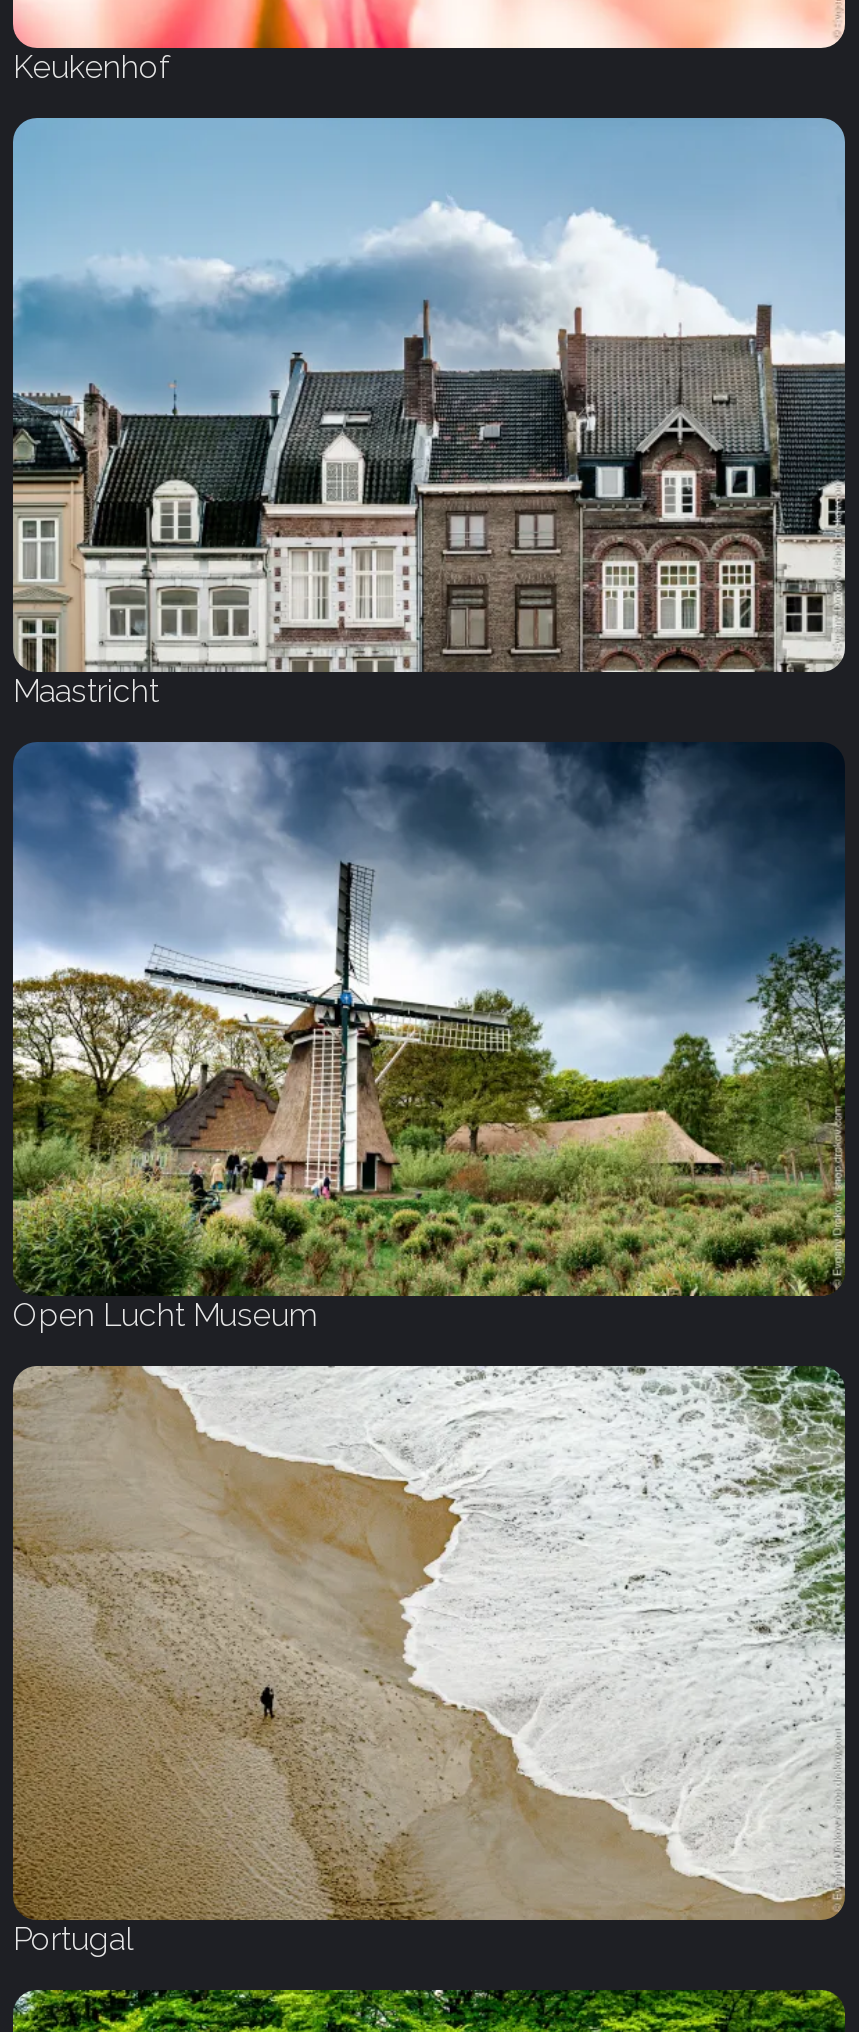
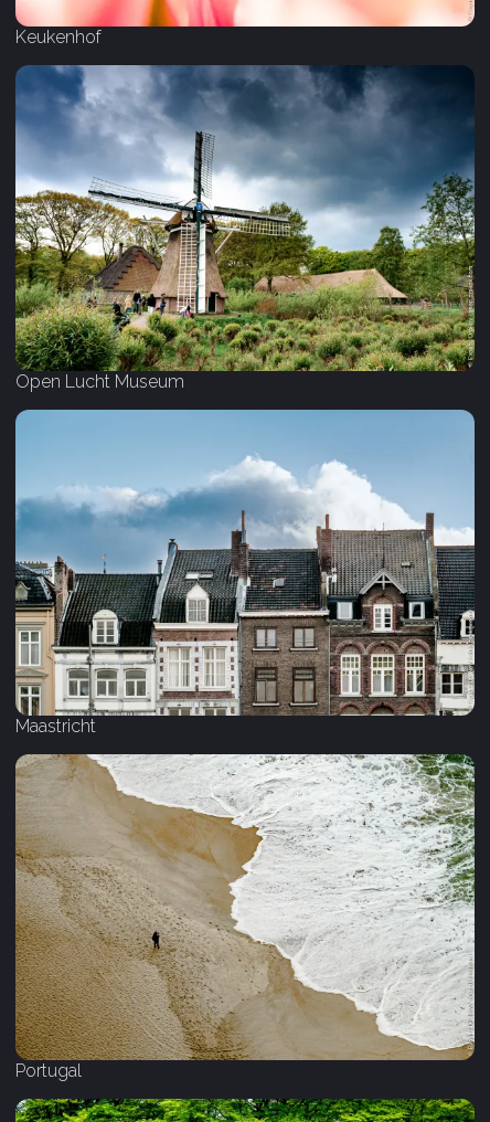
moved down: [image] | Maastricht

moved up: [image] | Open Lucht Museum
